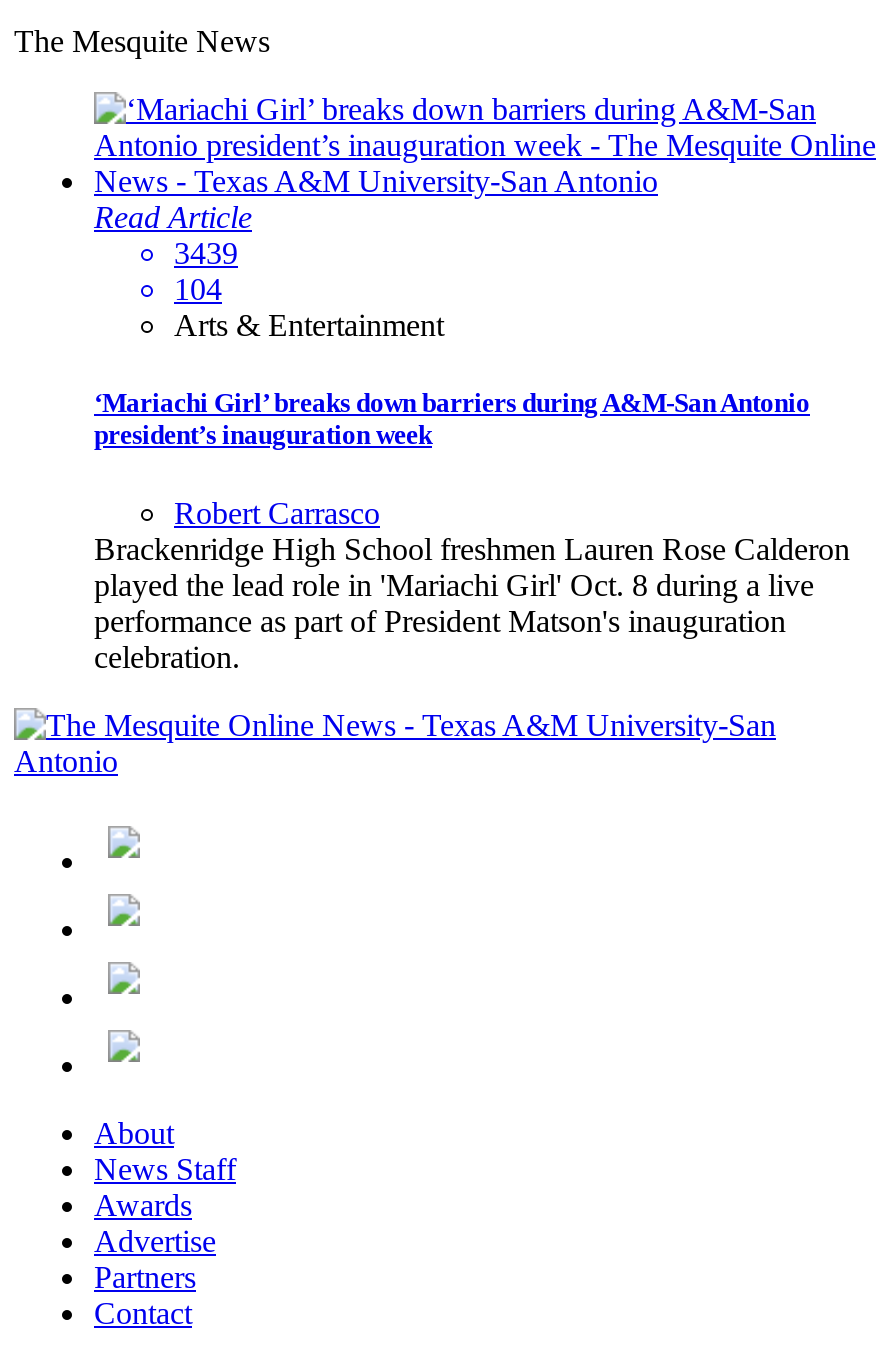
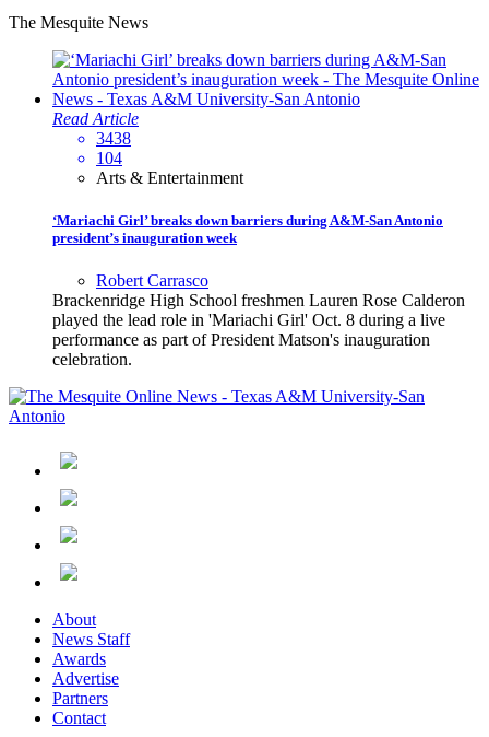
- 3439
+ 3438
